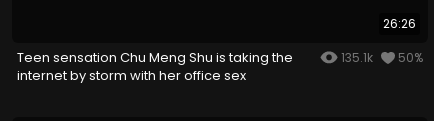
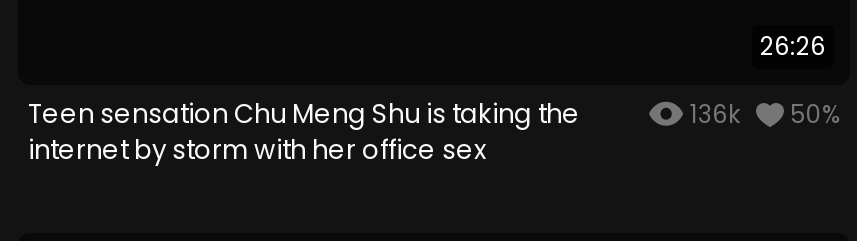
- 135.1k 50%
+ 136k 50%
